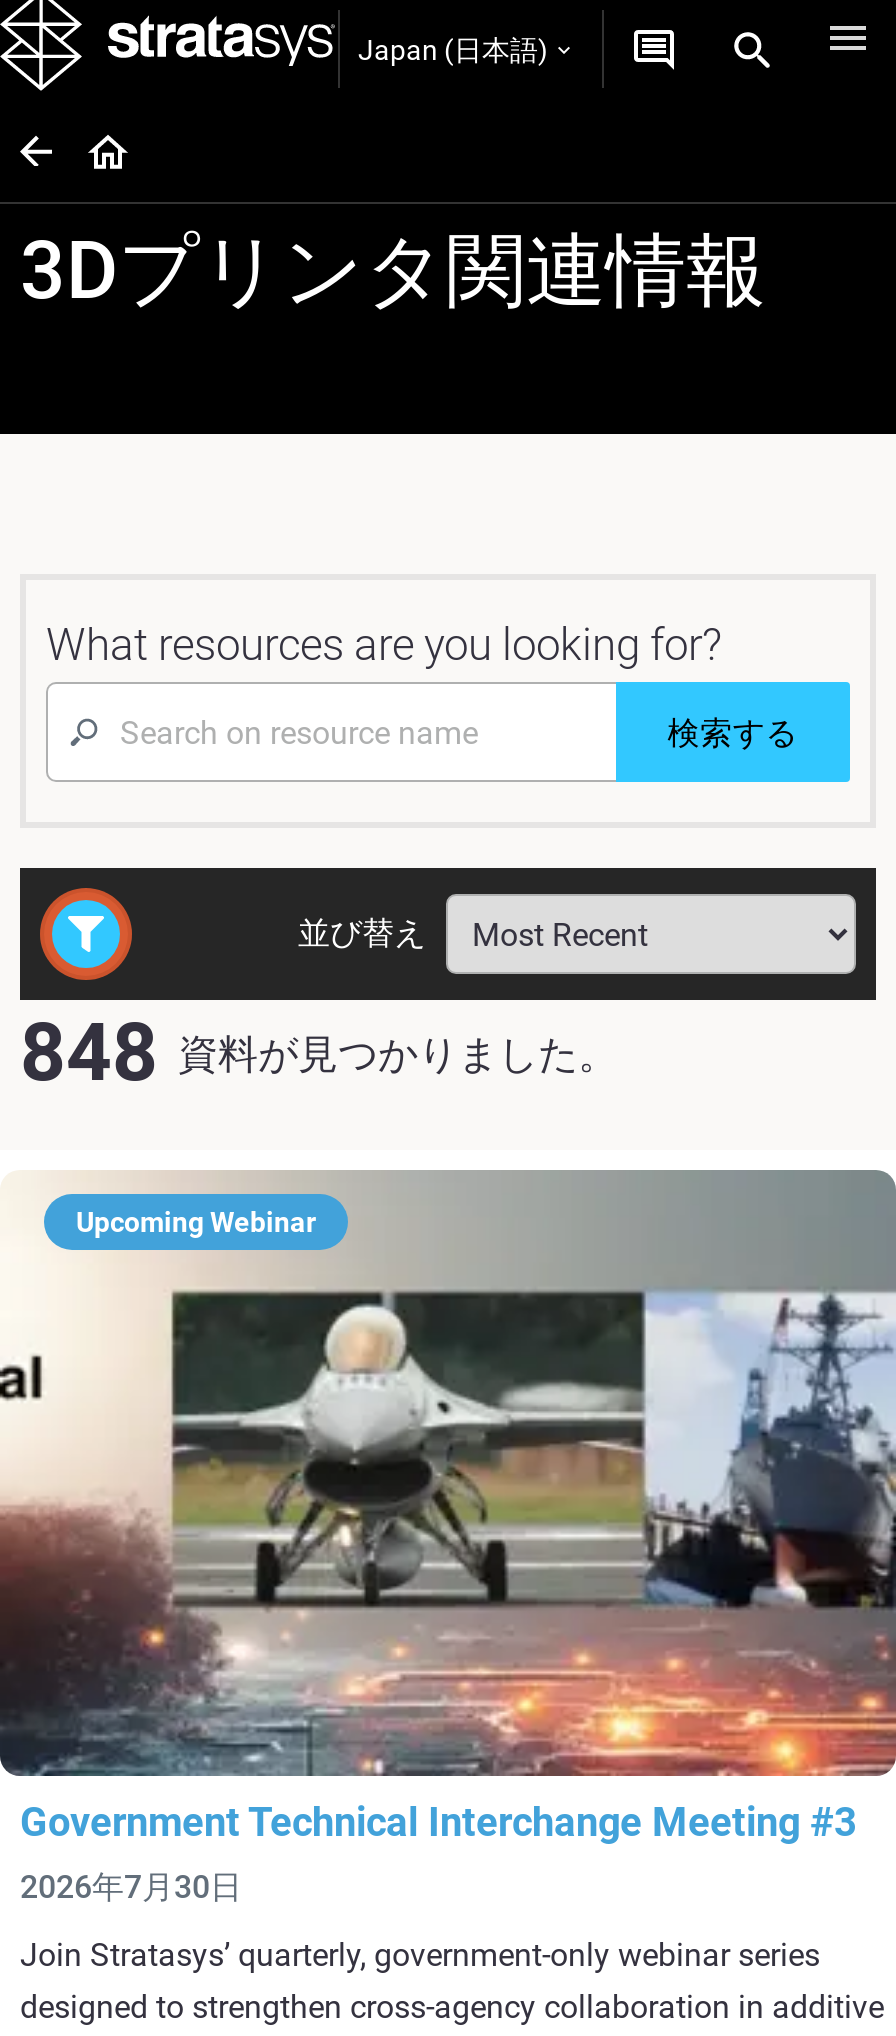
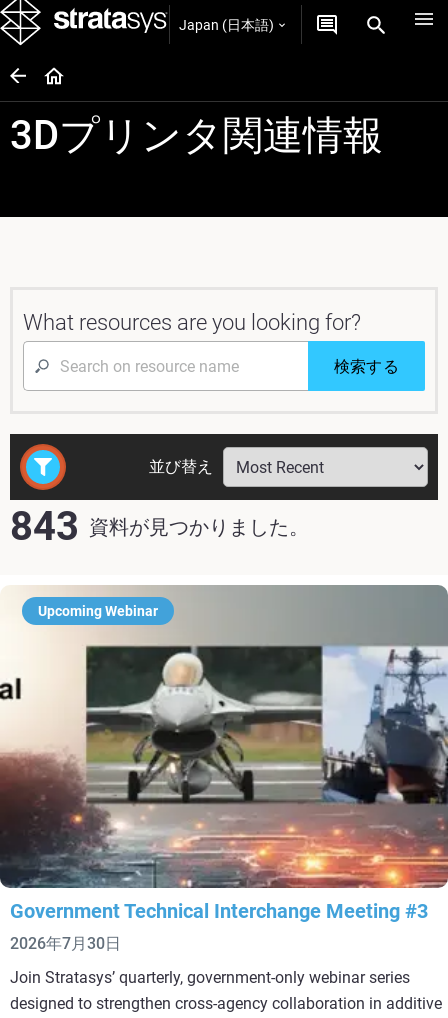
- 848 資料が見つかりました。
+ 843 資料が見つかりました。
